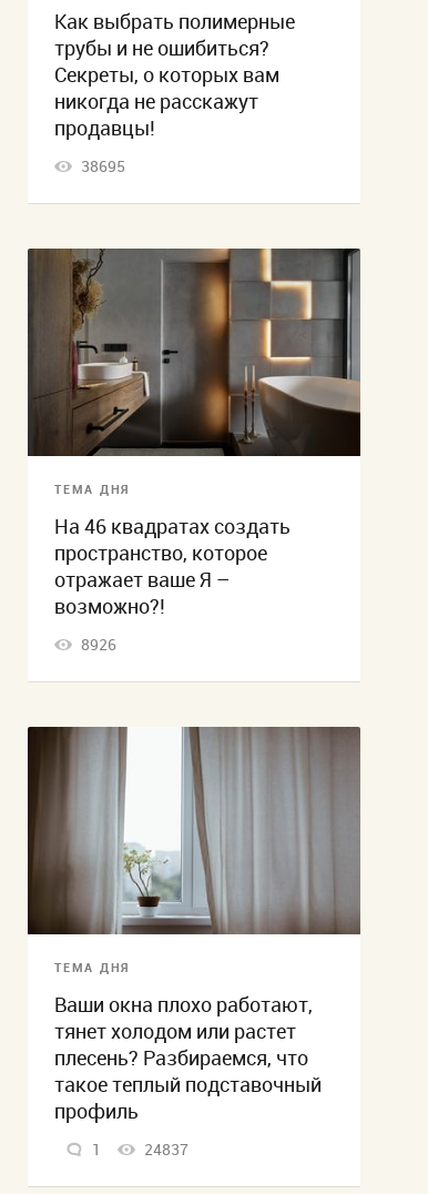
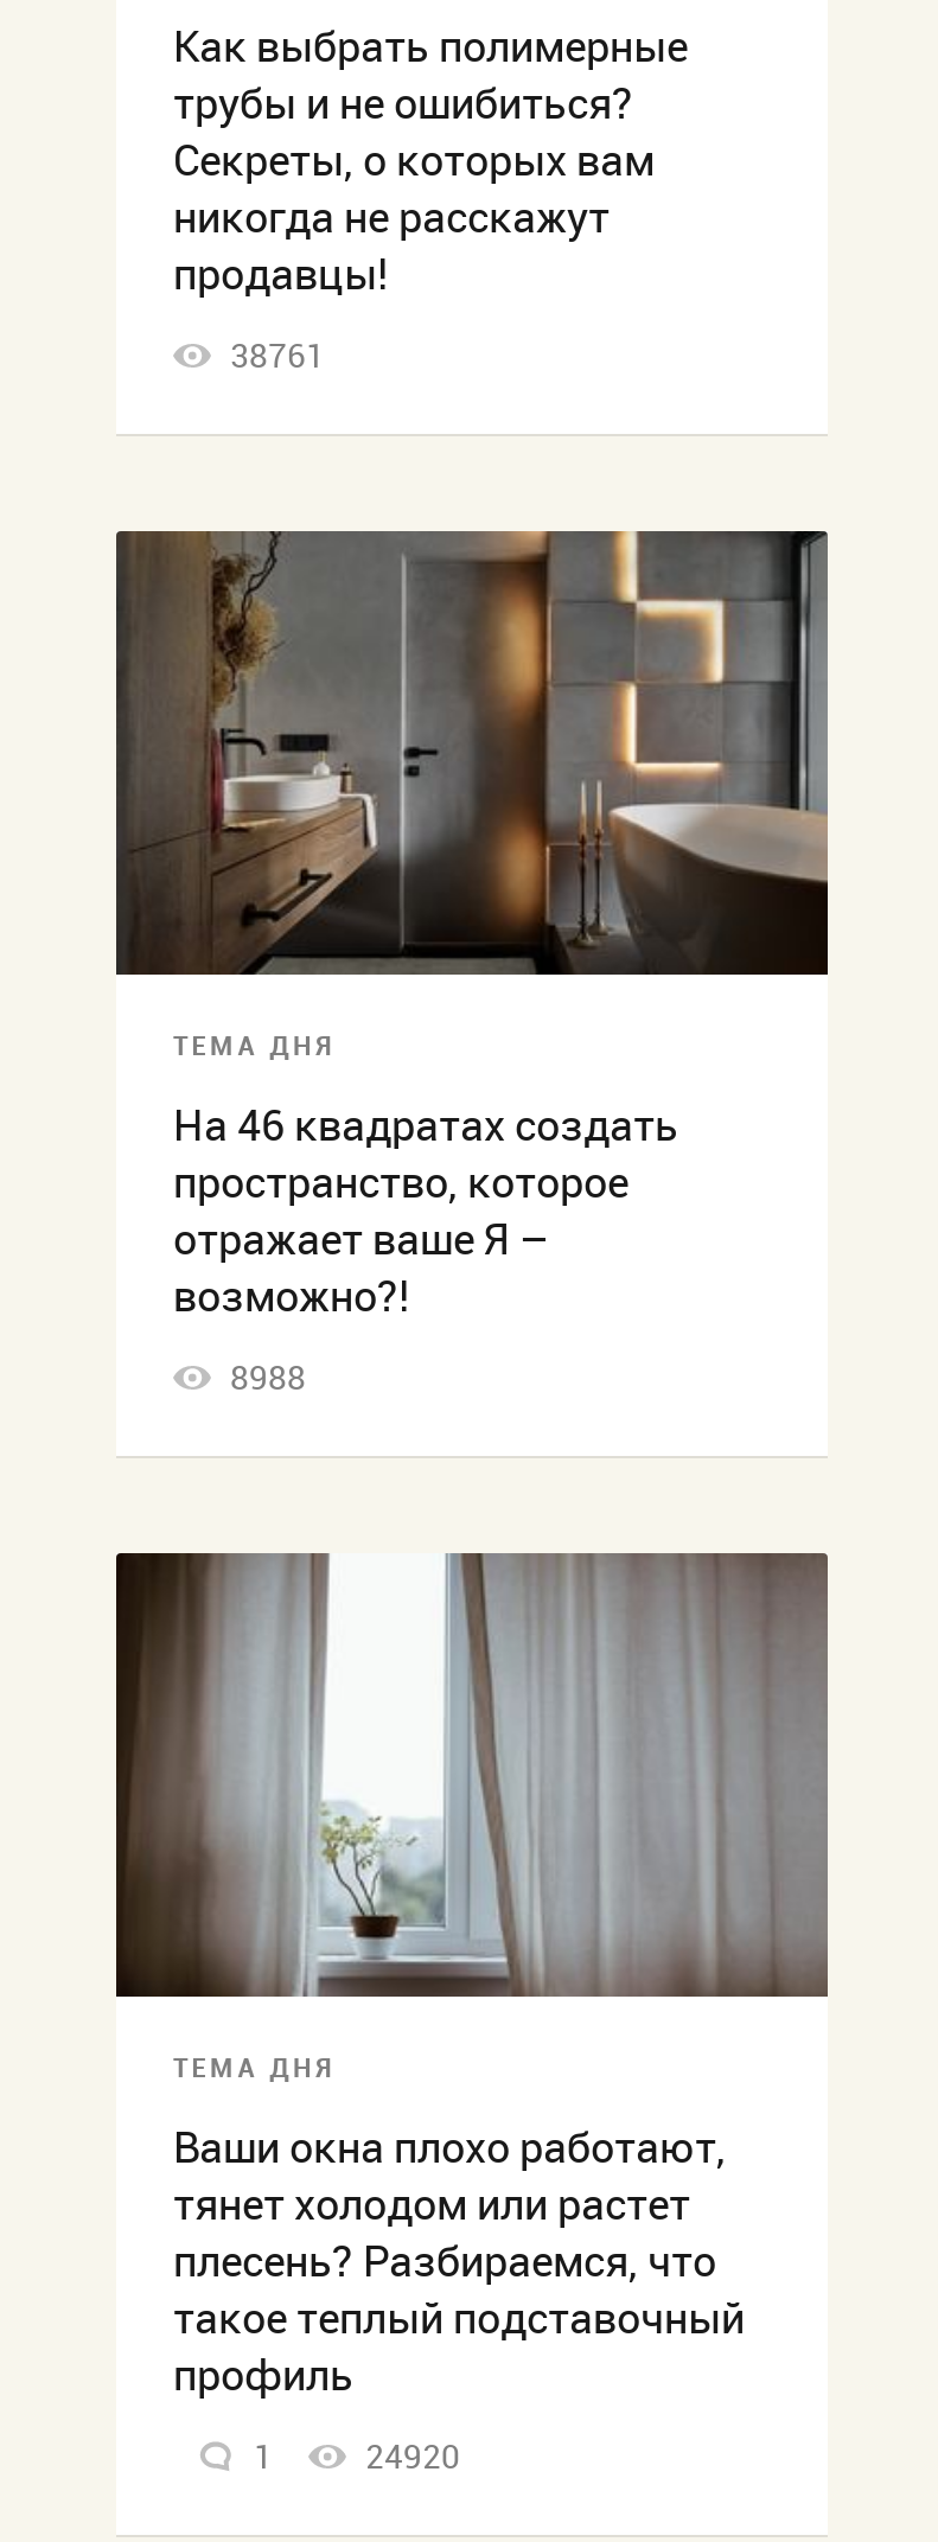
- 38695
+ 38761

- 8926
+ 8988

- 24837
+ 24920
